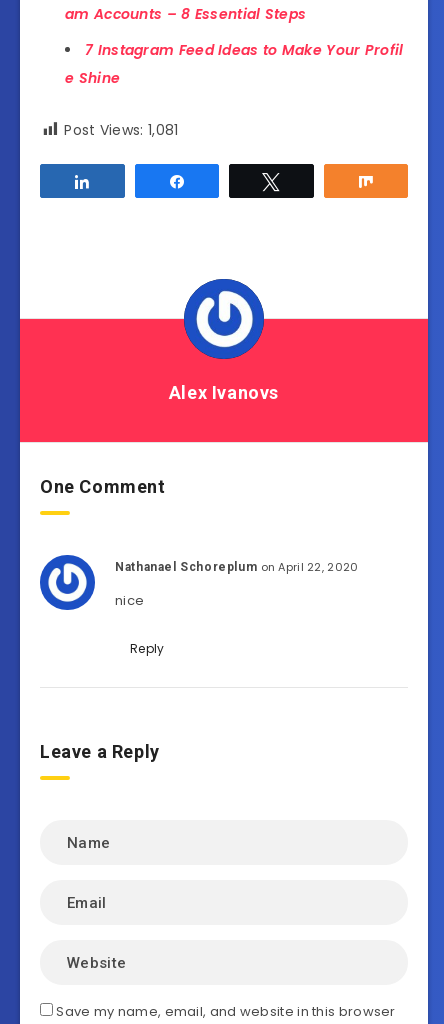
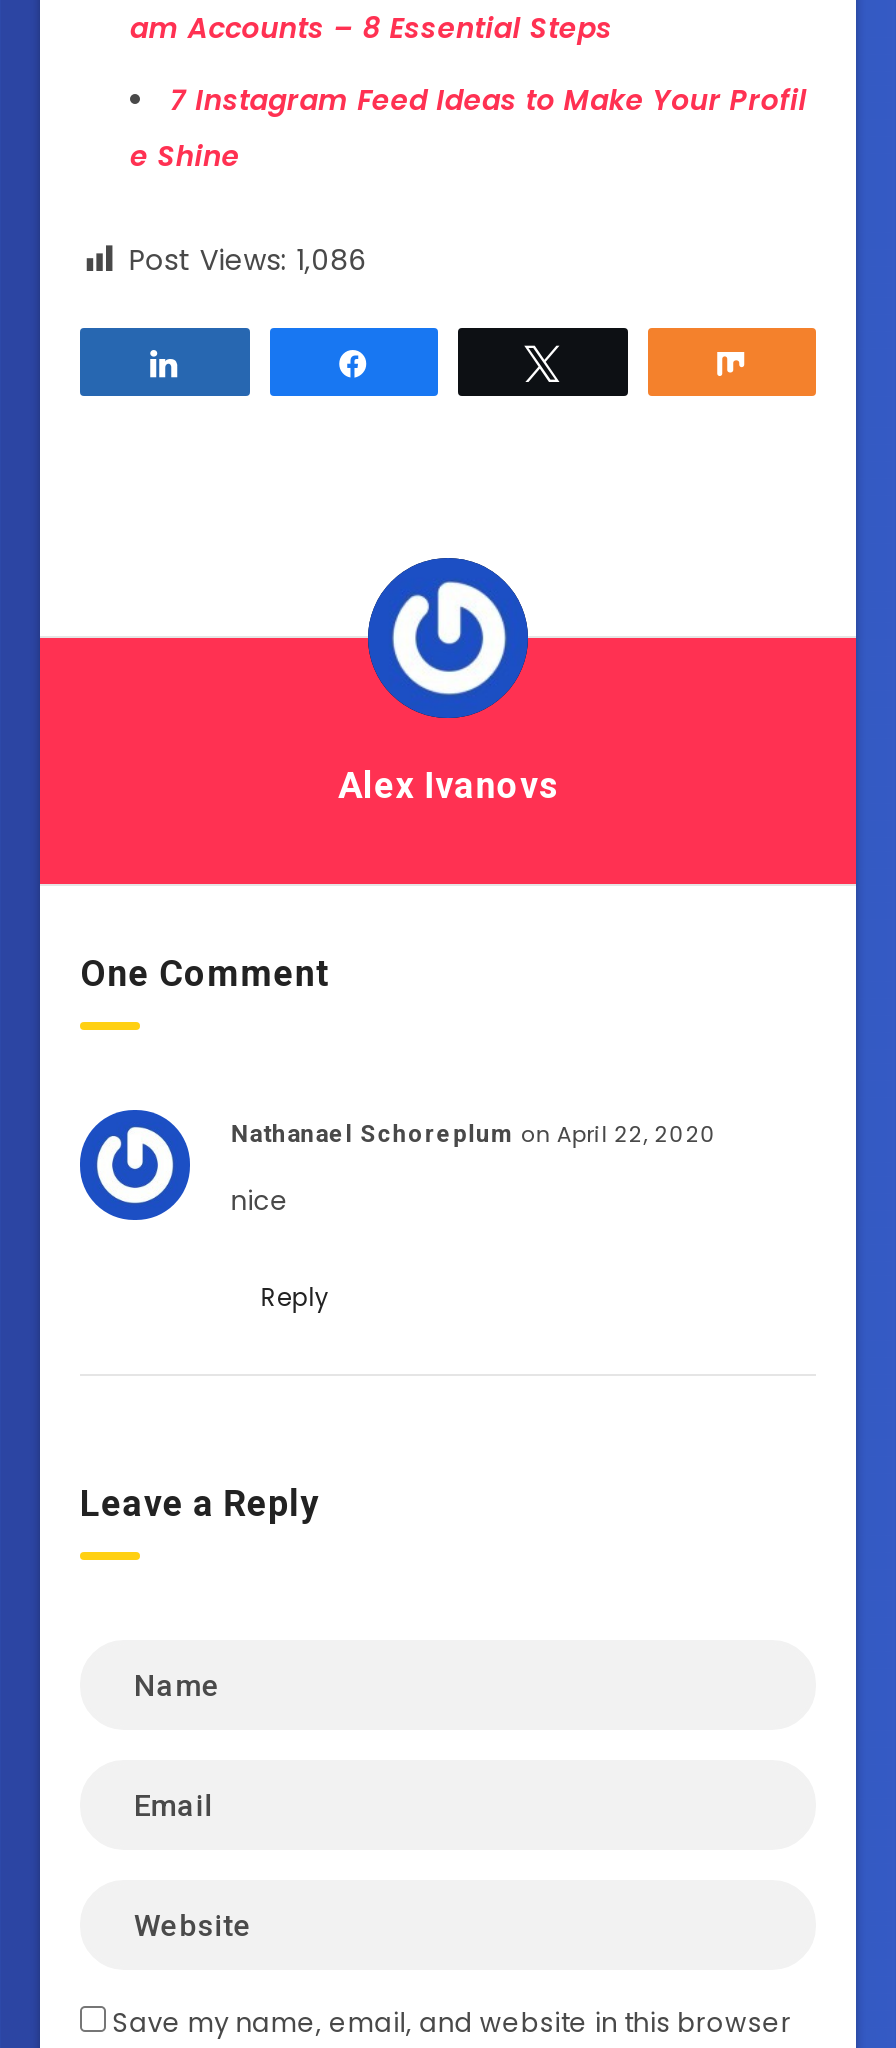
- Post Views: 1,081
+ Post Views: 1,086
